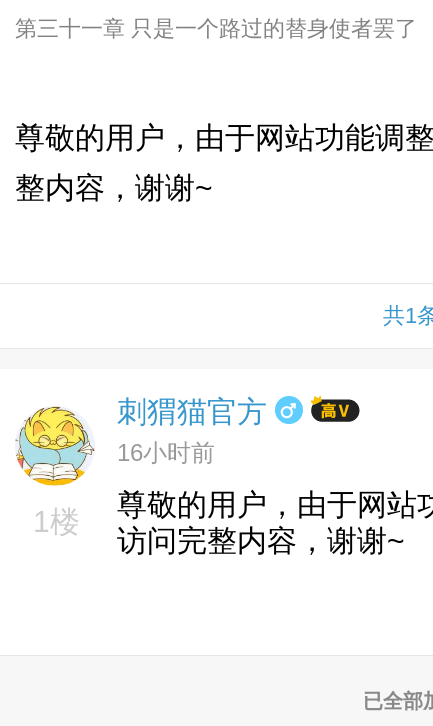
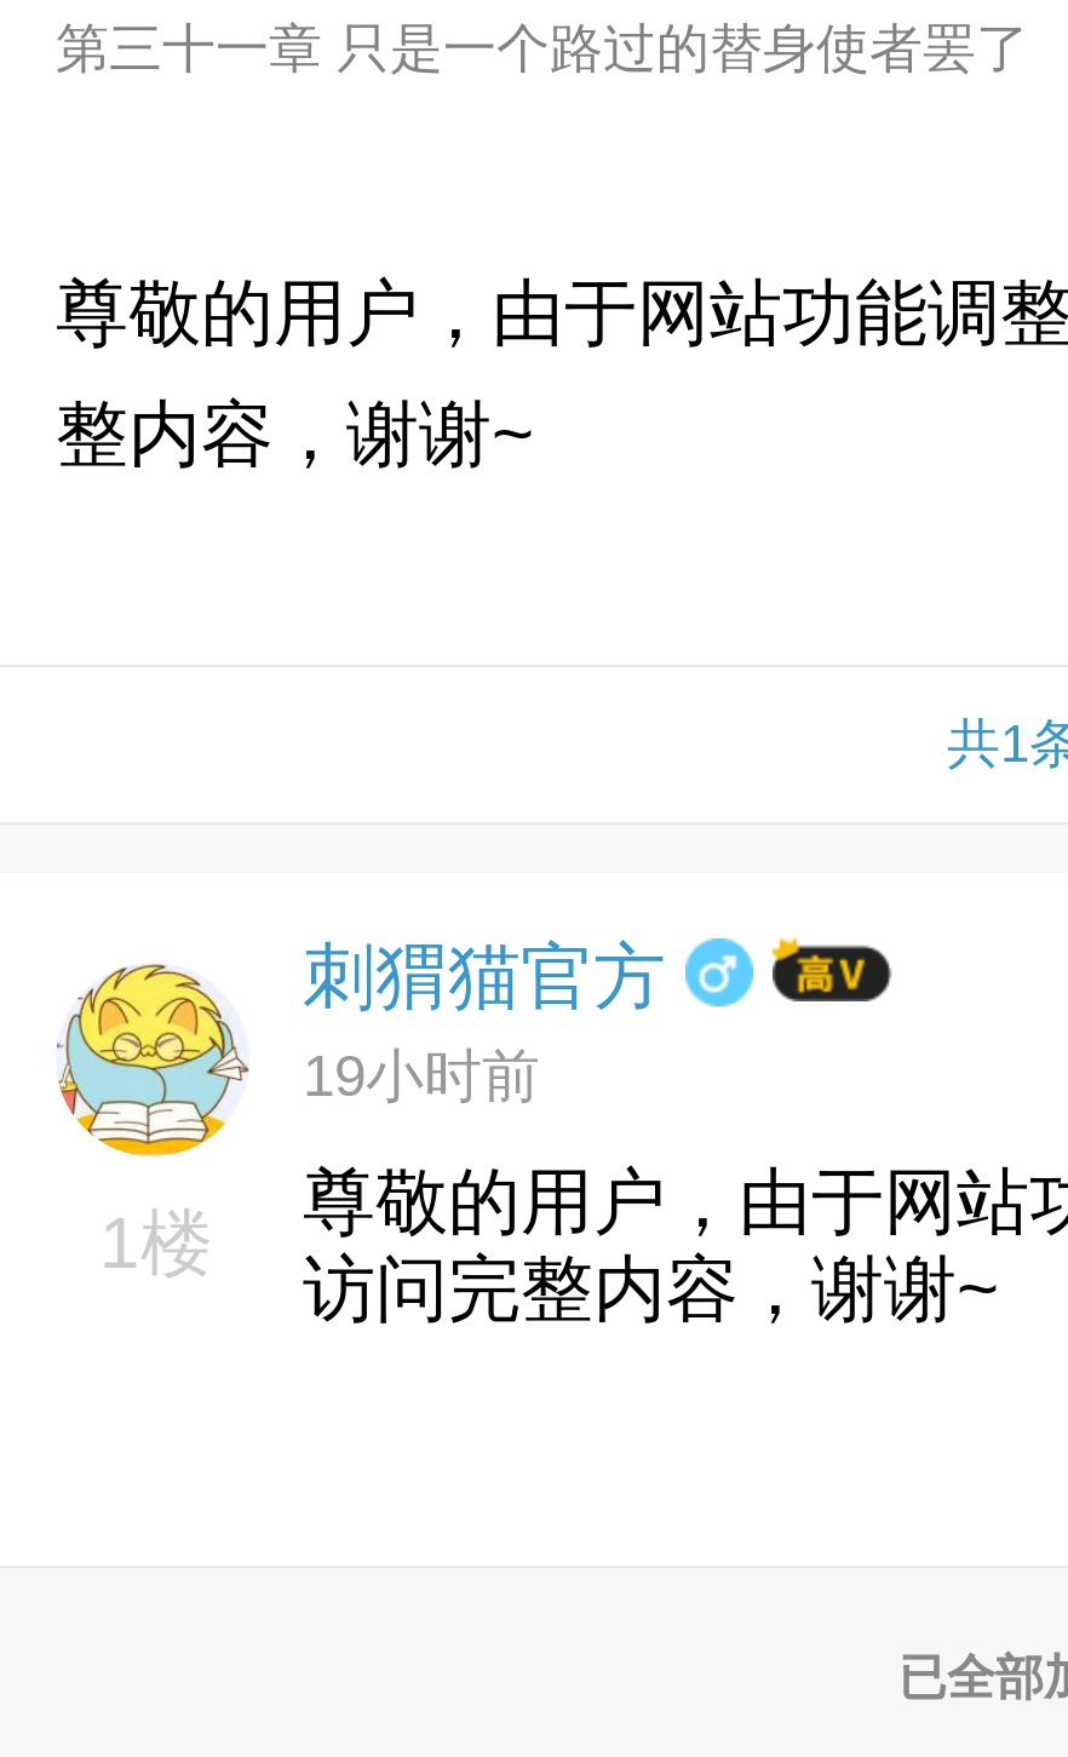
- 16小时前
+ 19小时前
